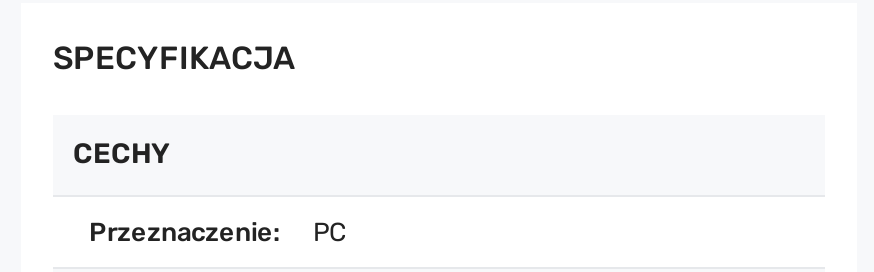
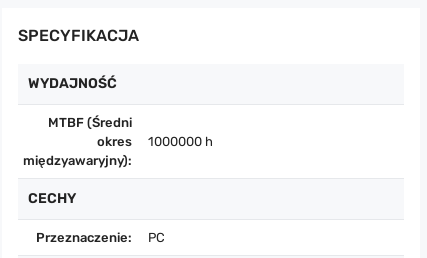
+ WYDAJNOŚĆ
+ MTBF (Średni
+ okres
+ międzyawaryjny):

+ 1000000 h
